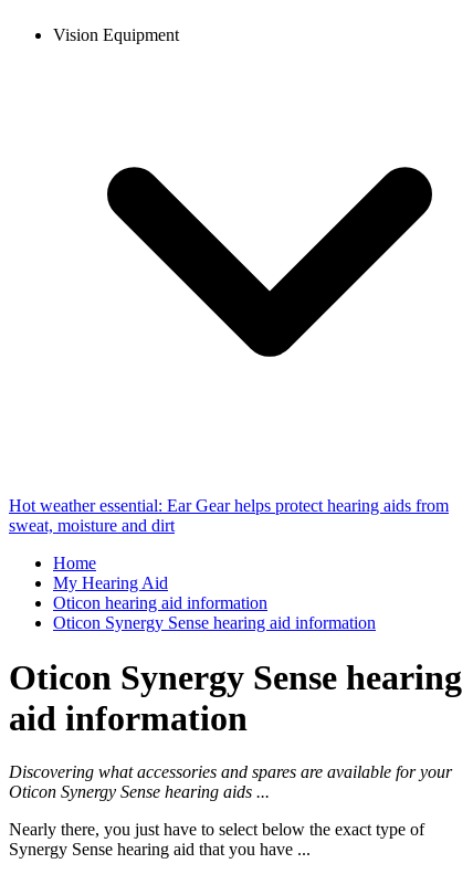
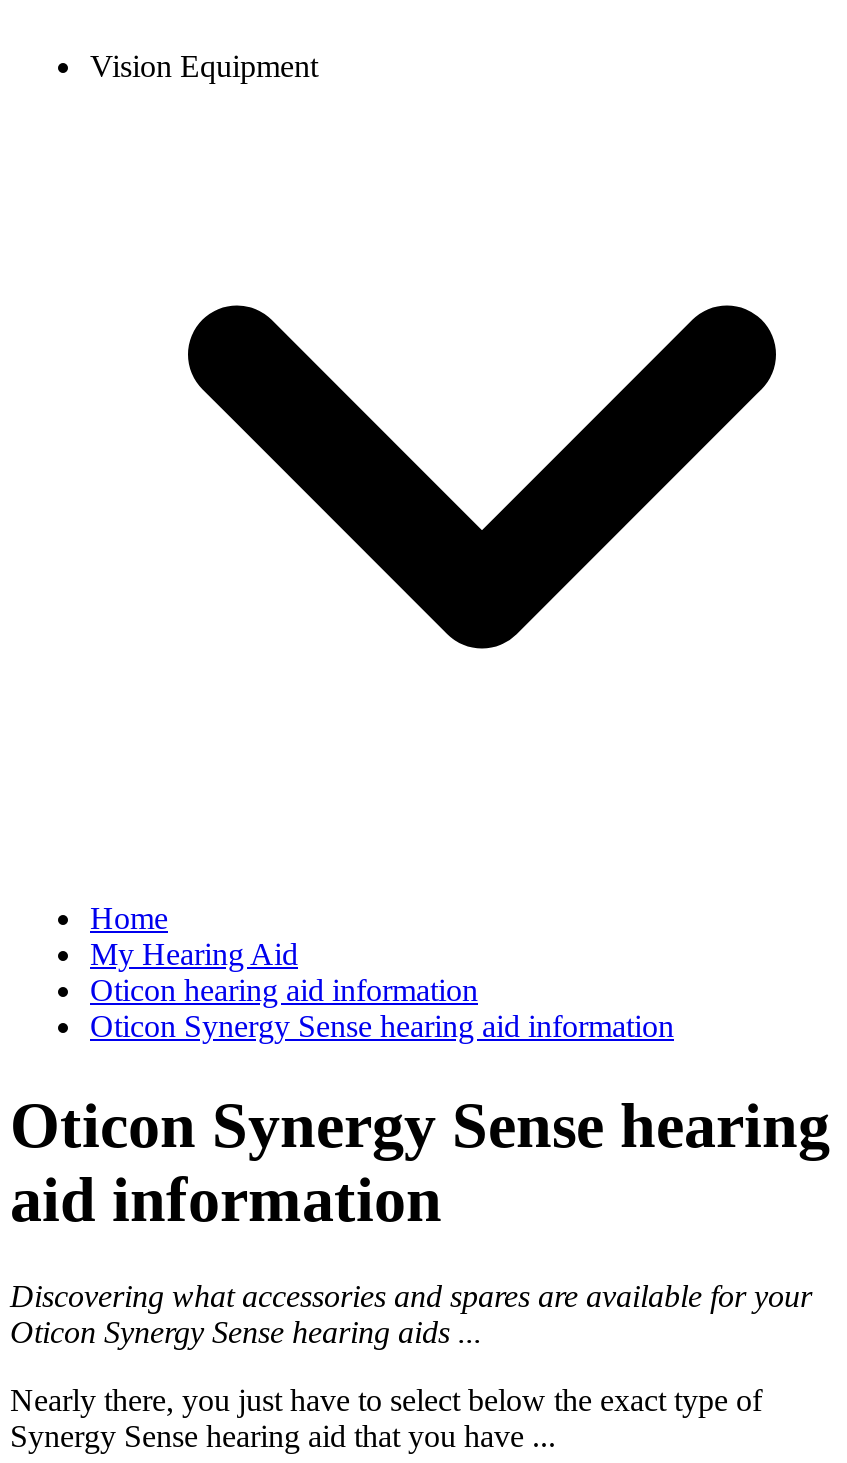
- Hot weather essential: Ear Gear helps protect hearing aids from
- sweat, moisture and dirt
